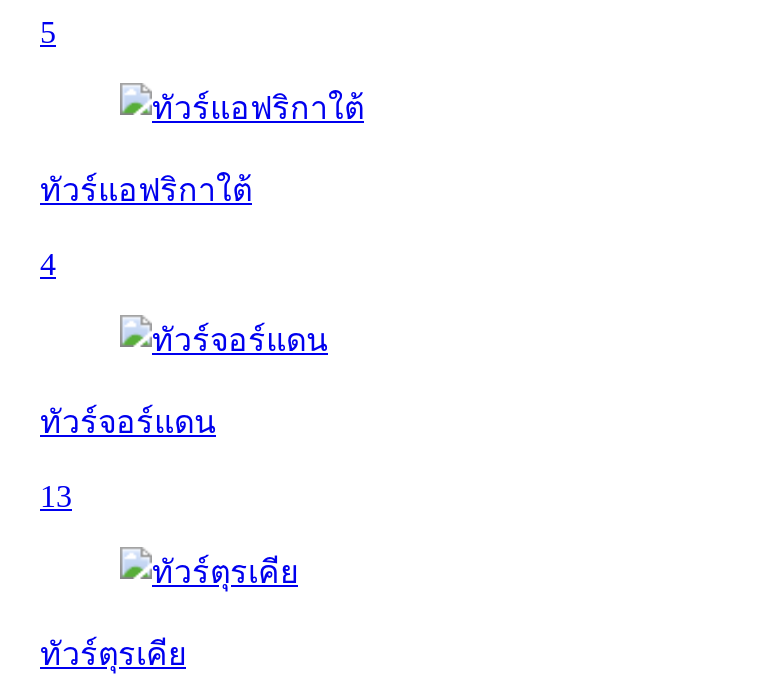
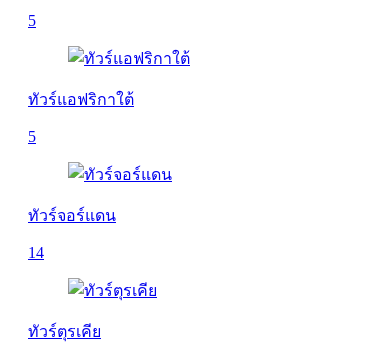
- 4
+ 5

- 13
+ 14
